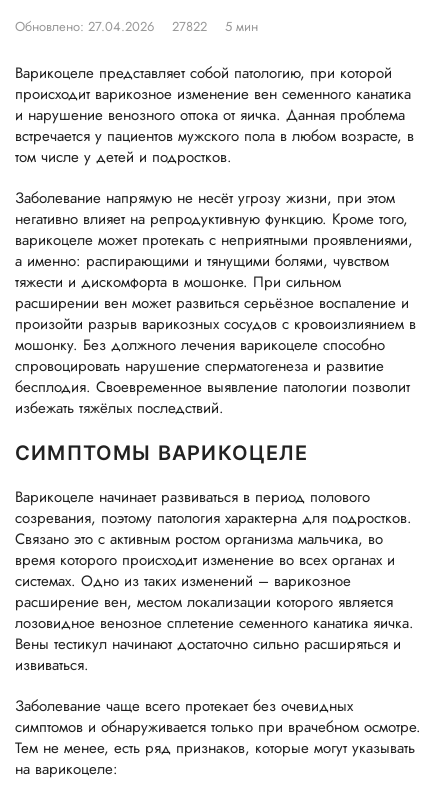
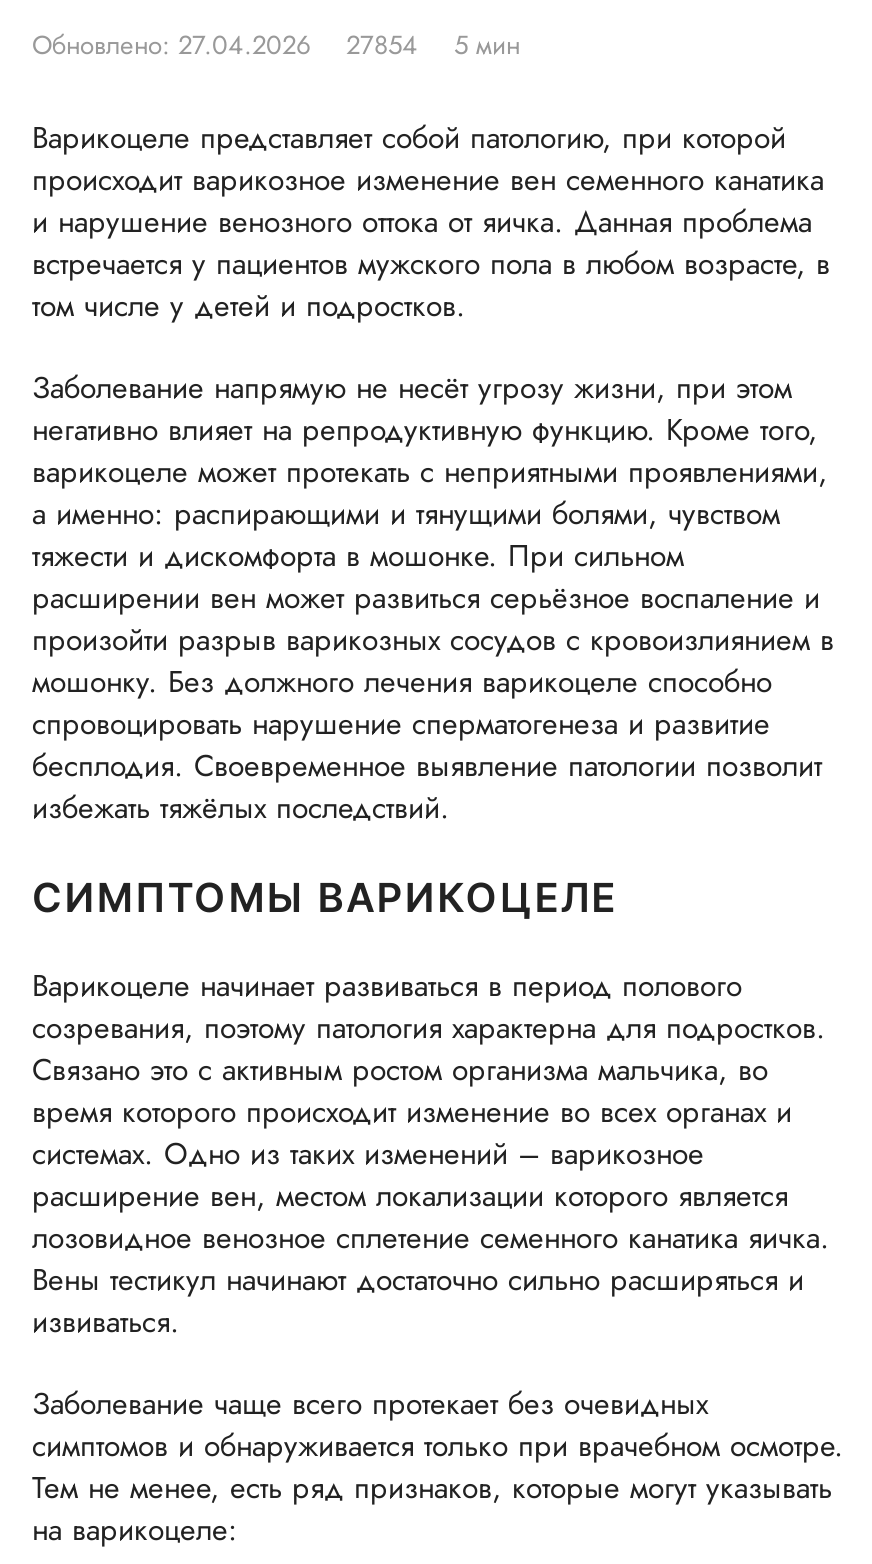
- Обновлено: 27.04.2026 27822 5 мин
+ Обновлено: 27.04.2026 27854 5 мин
